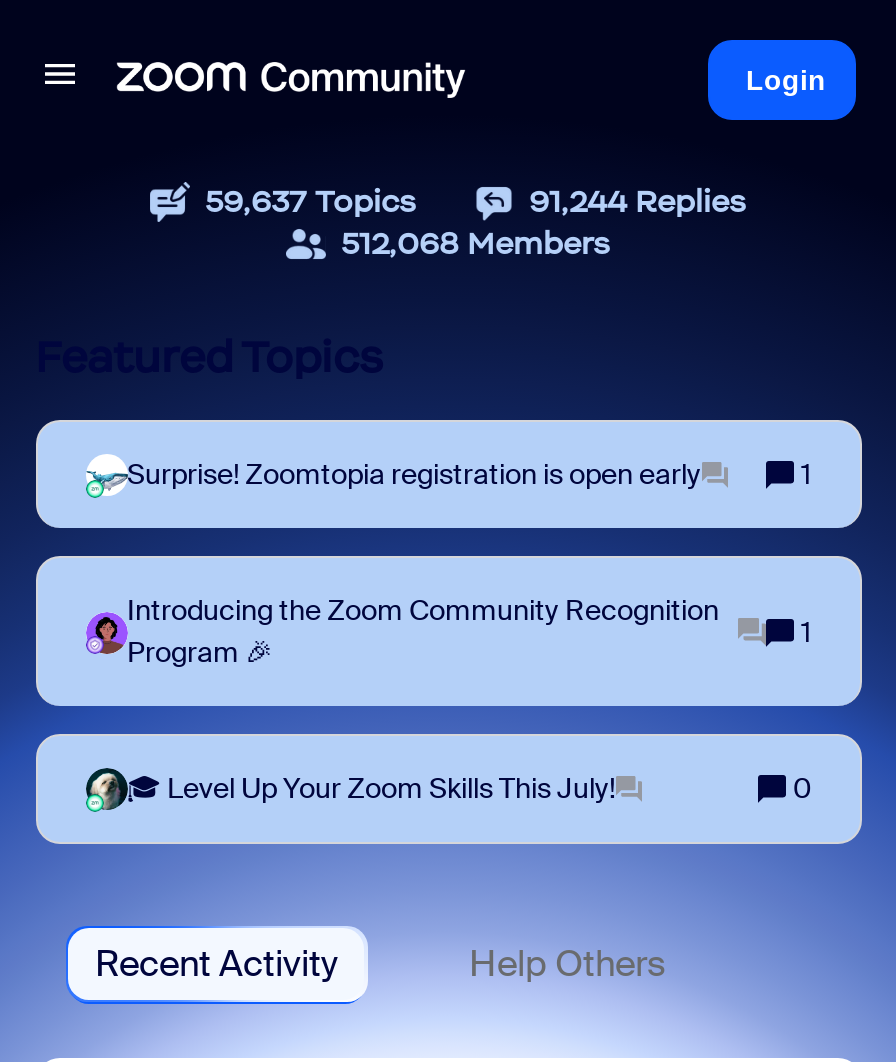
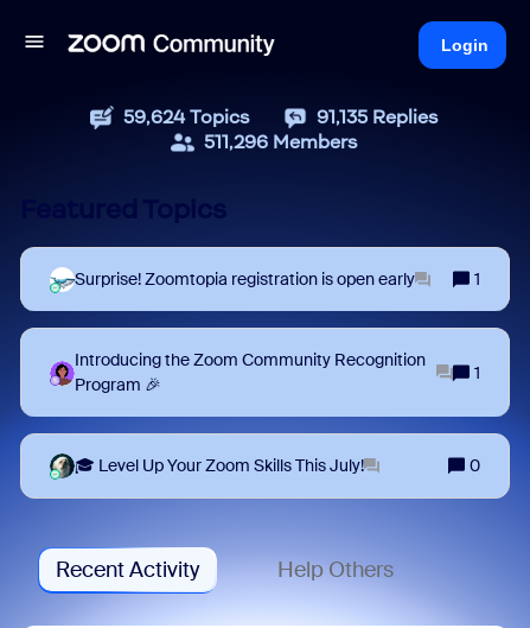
- 59,637 Topics
+ 59,624 Topics

- 91,244 Replies
+ 91,135 Replies

- 512,068 Members
+ 511,296 Members
